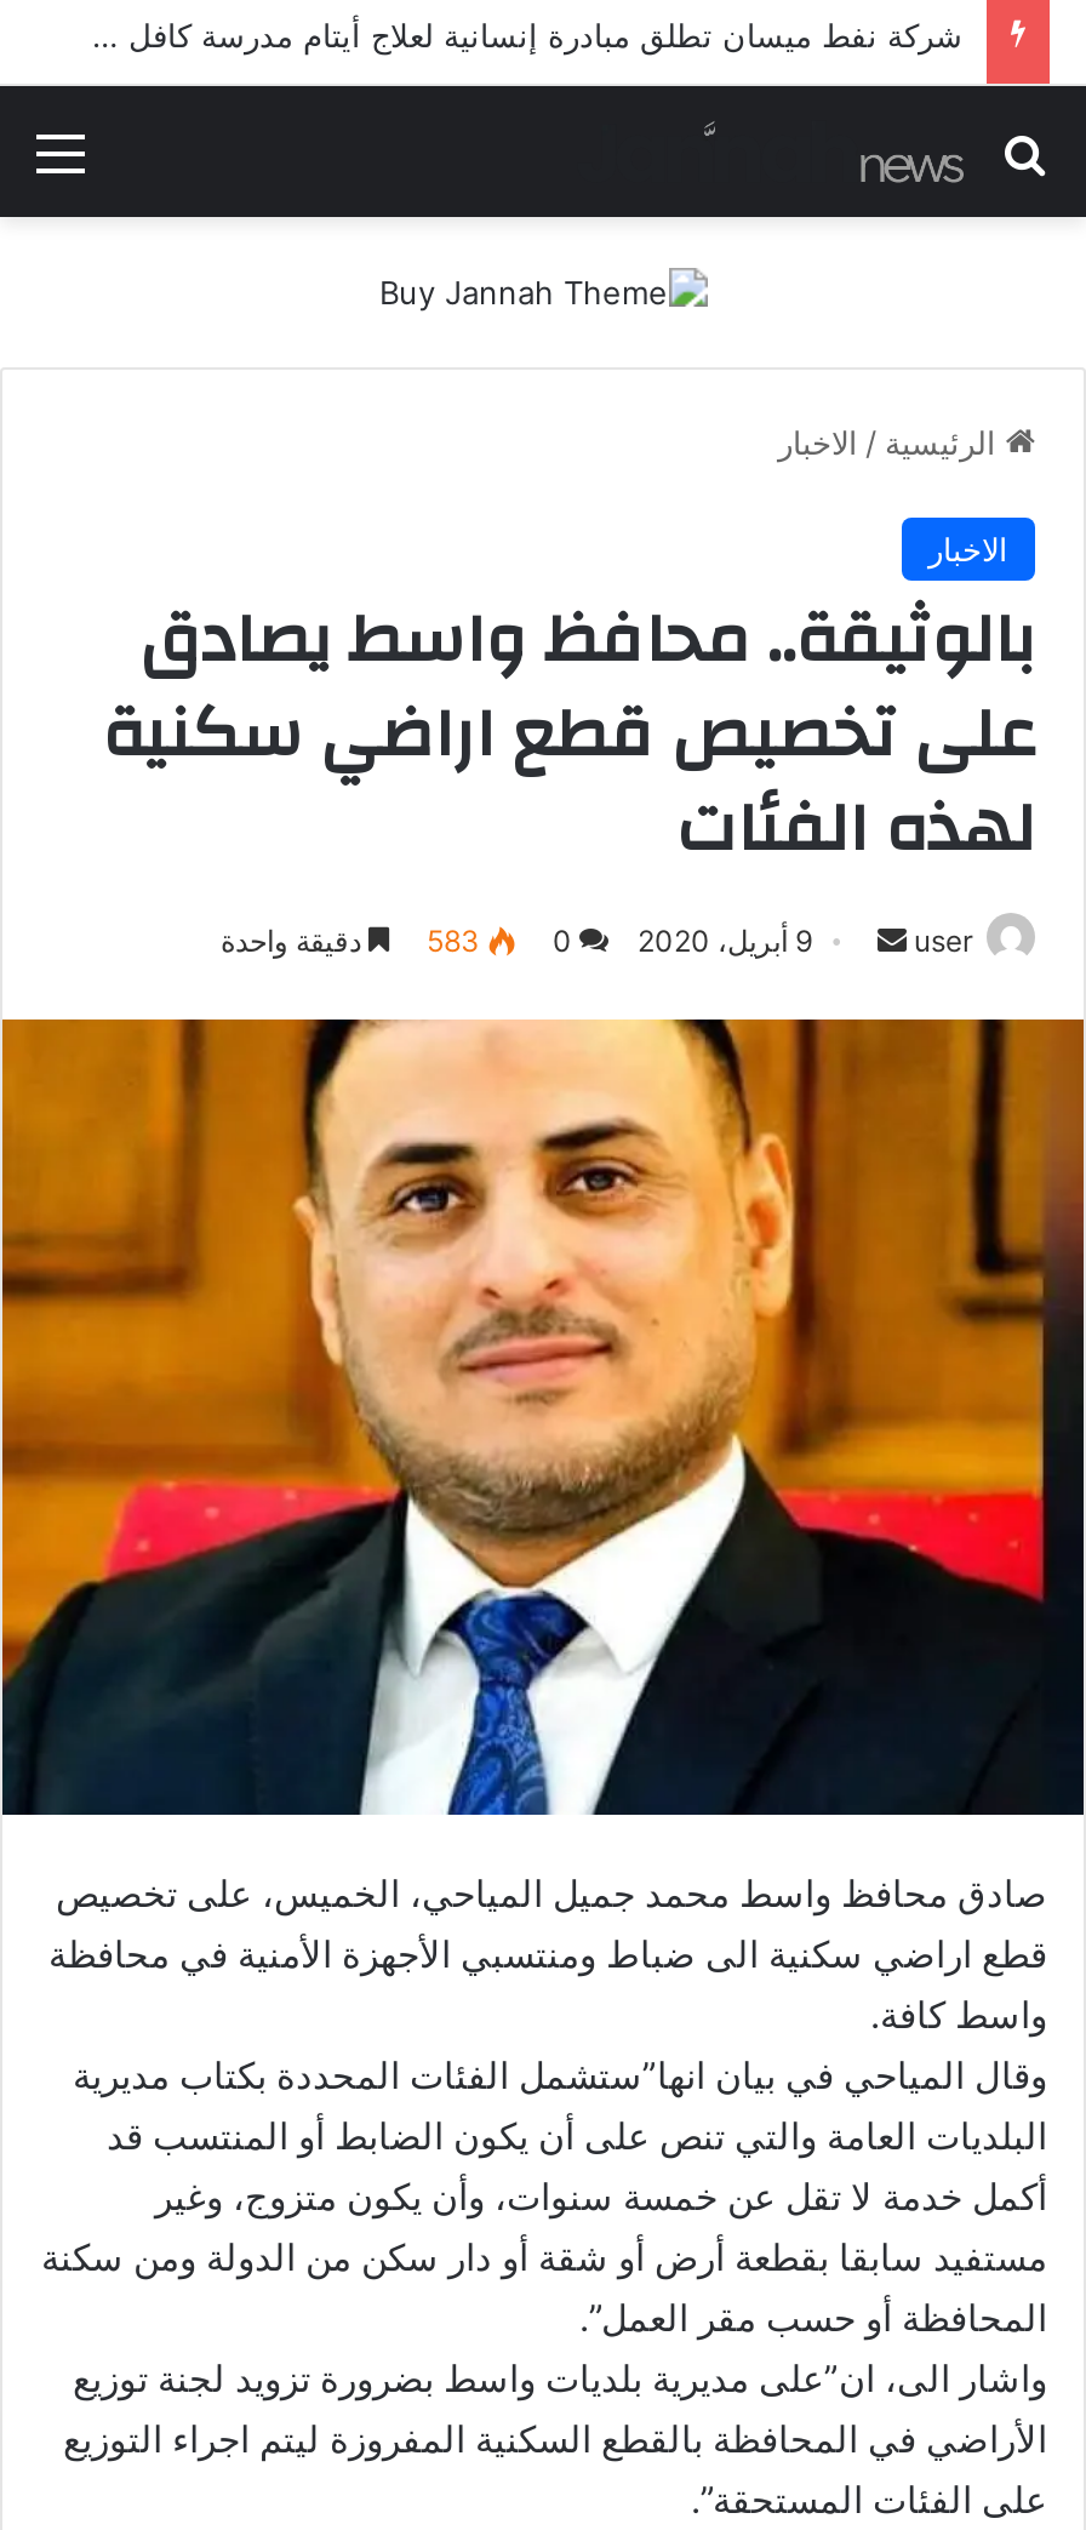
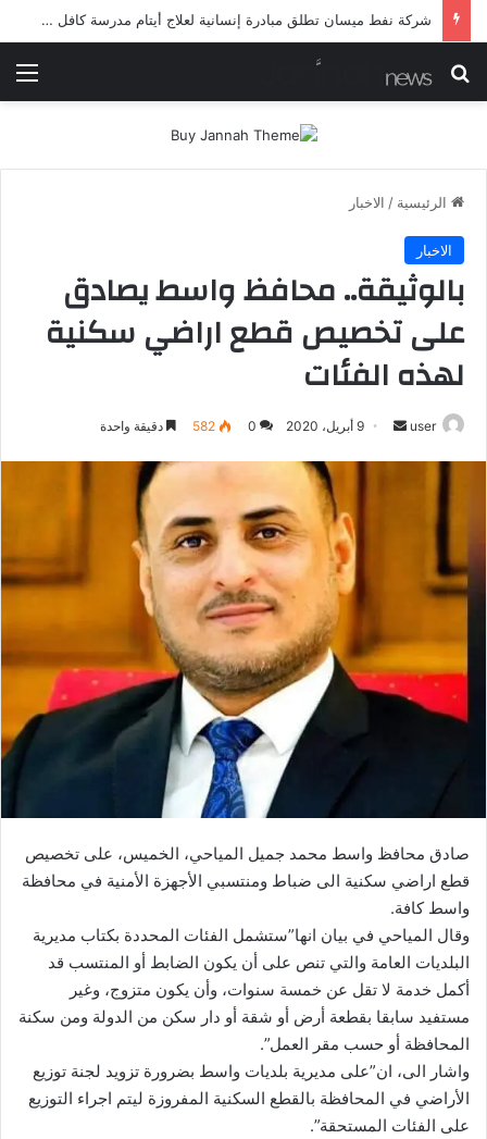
- 0 583 دقيقة واحدة
+ 0 582 دقيقة واحدة
